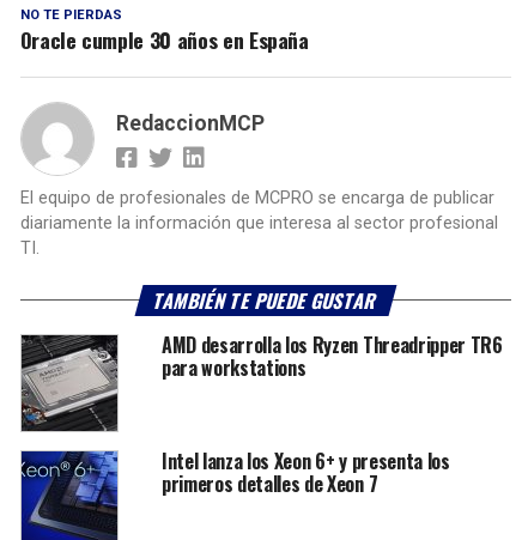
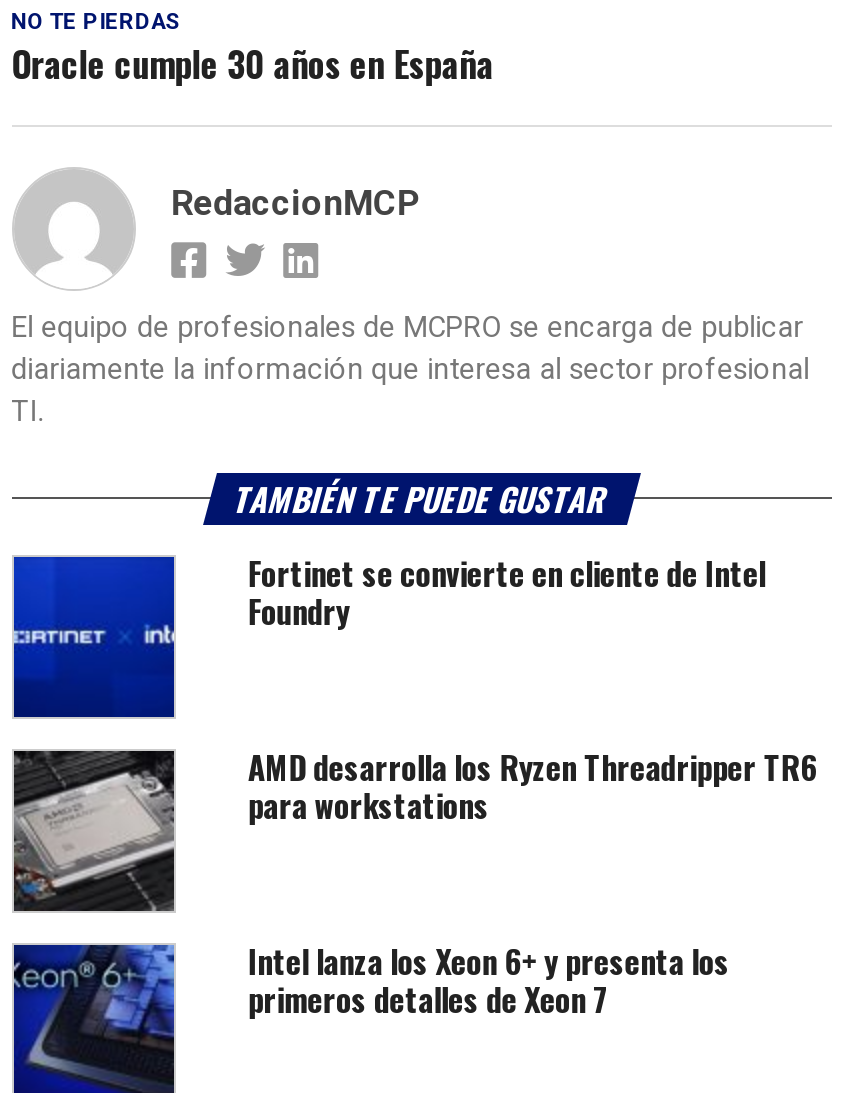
+ [image]
+ Fortinet se convierte en cliente de Intel
+ Foundry
